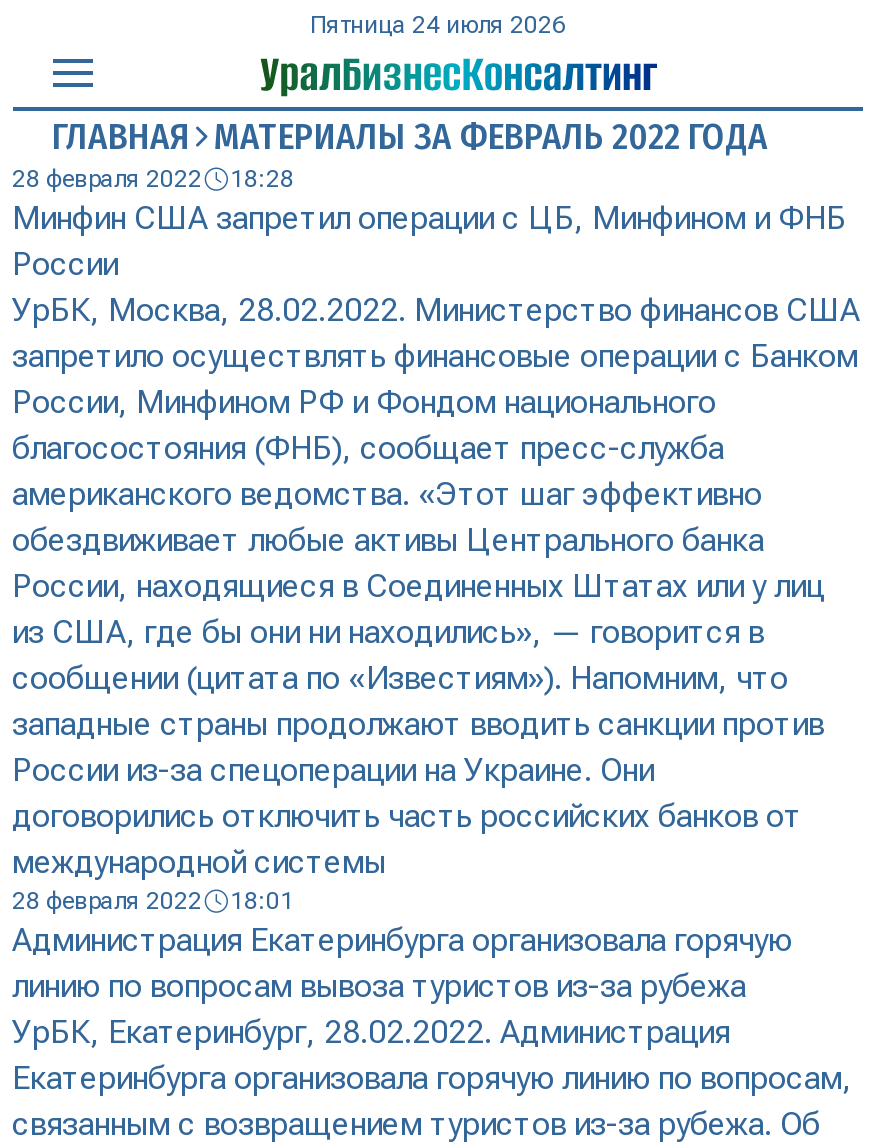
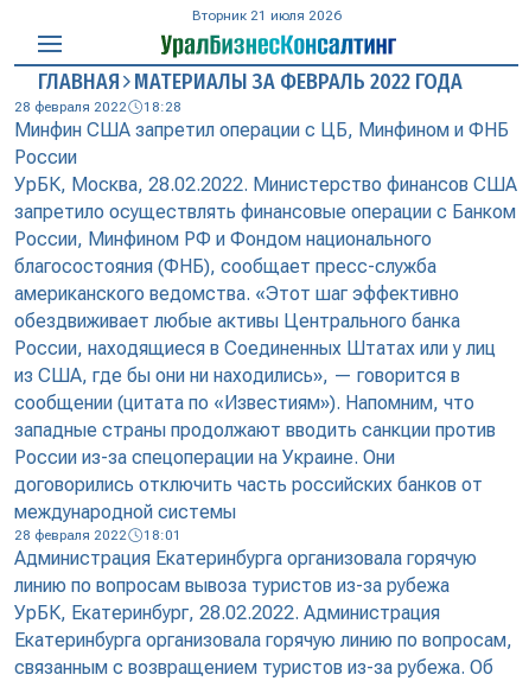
- Пятница 24 июля 2026
+ Вторник 21 июля 2026
